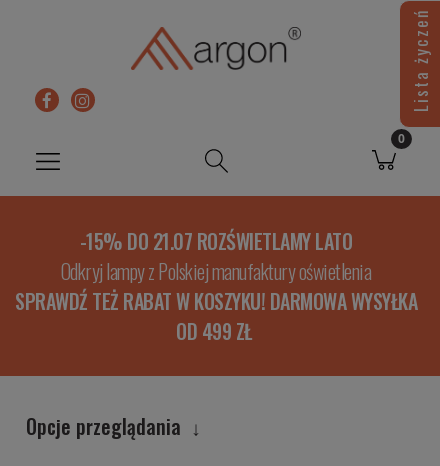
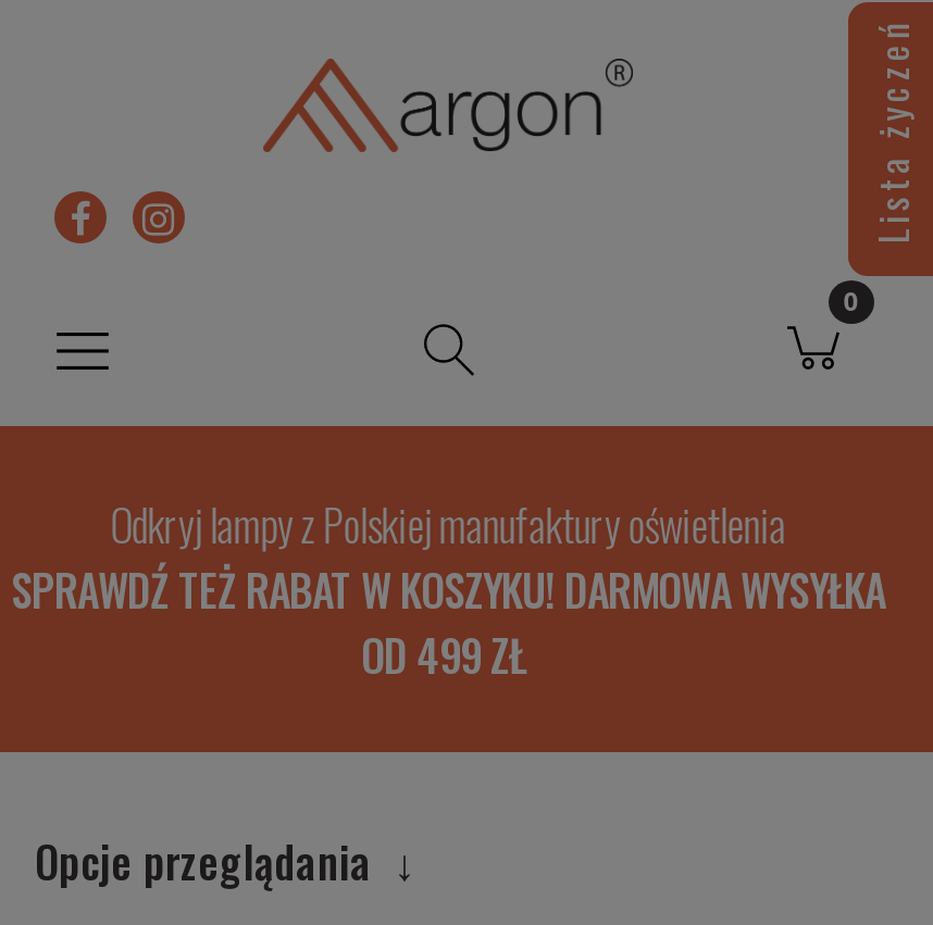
- -15% DO 21.07 ROZŚWIETLAMY LATO
